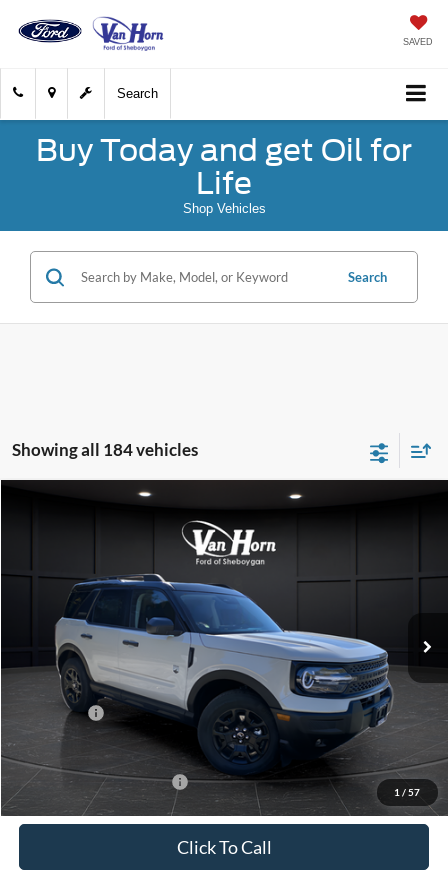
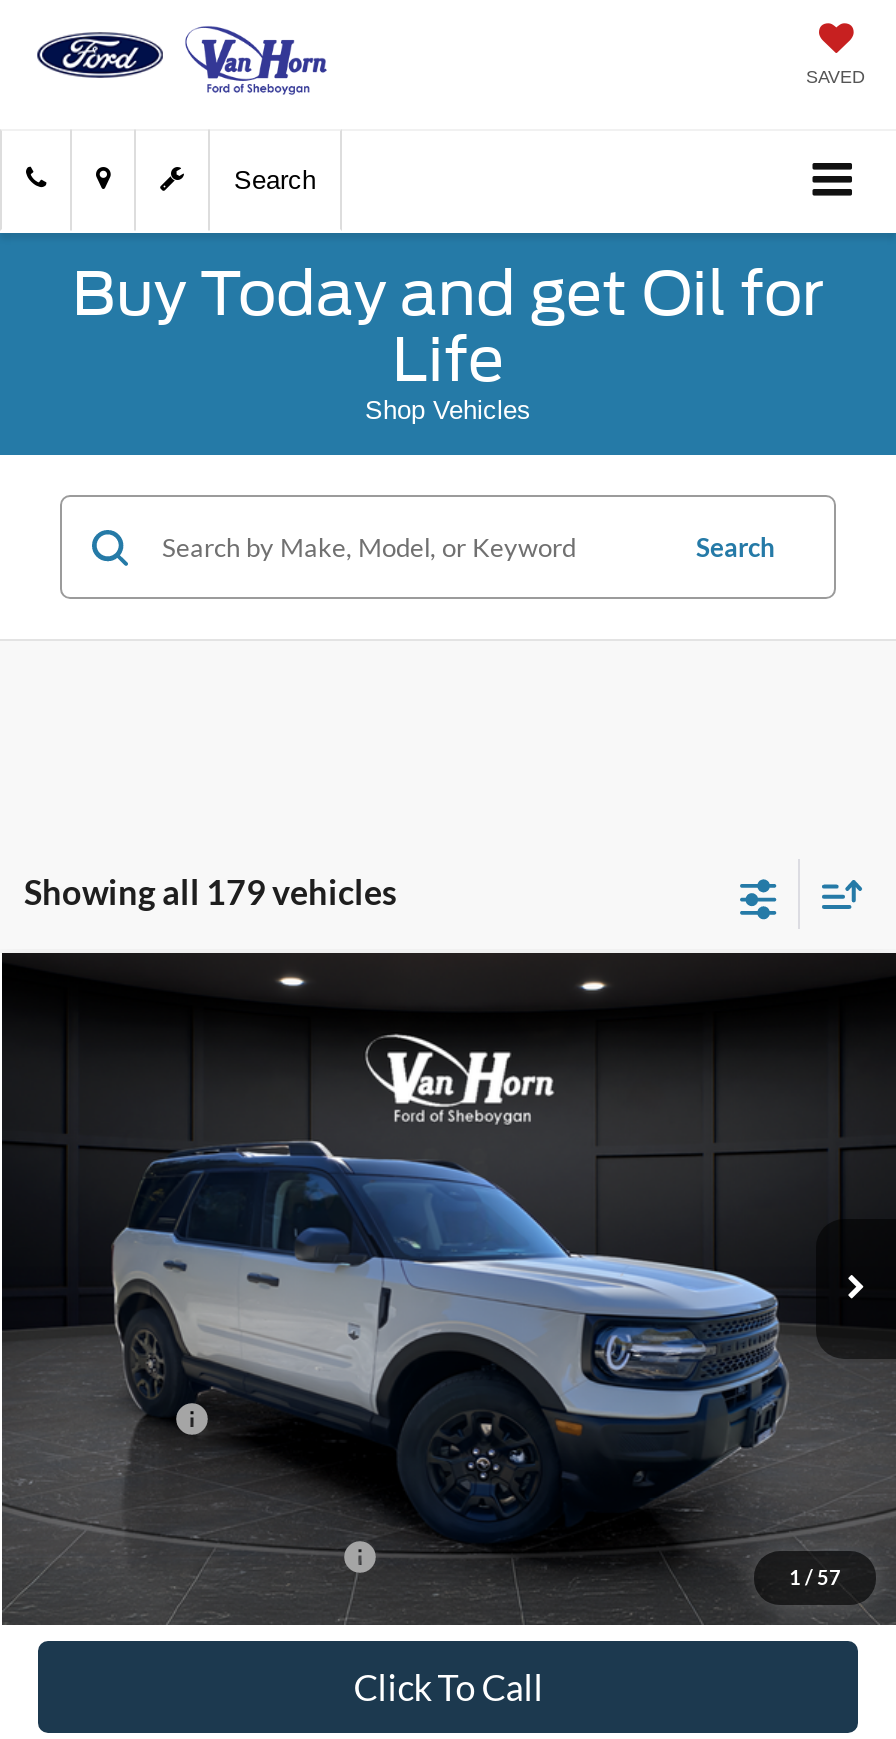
- Showing all 184 vehicles
+ Showing all 179 vehicles
